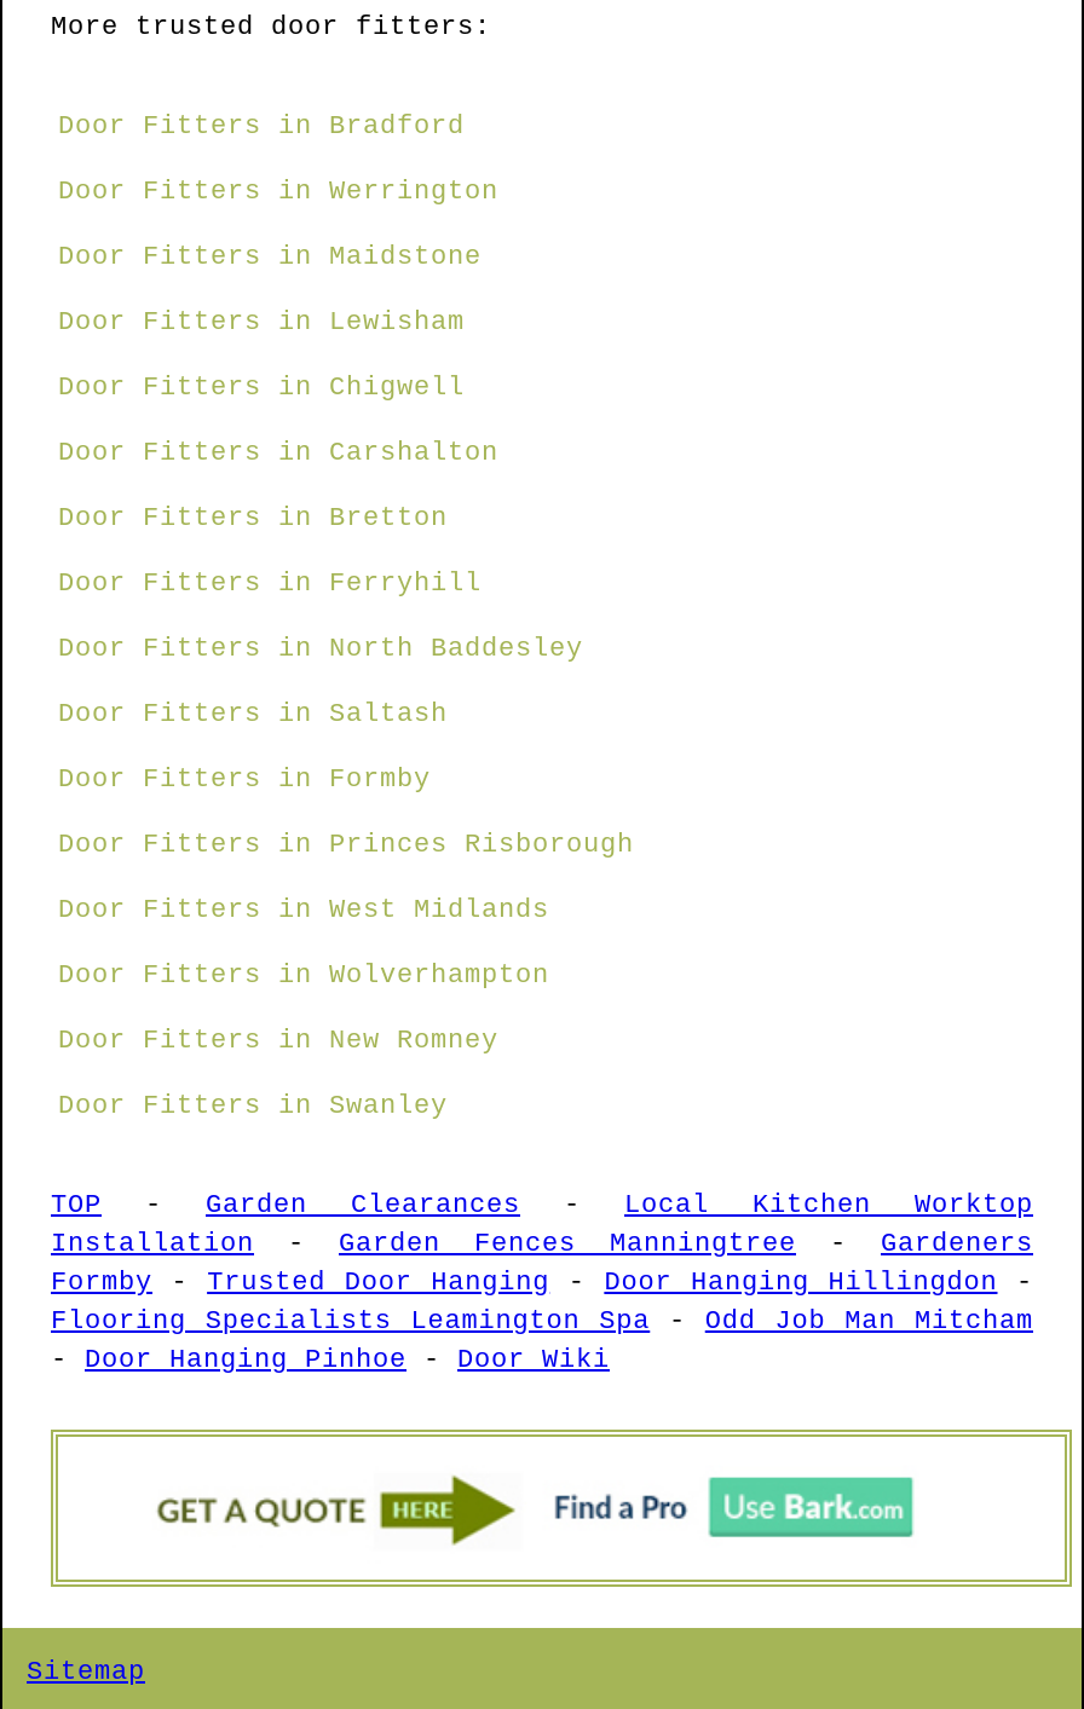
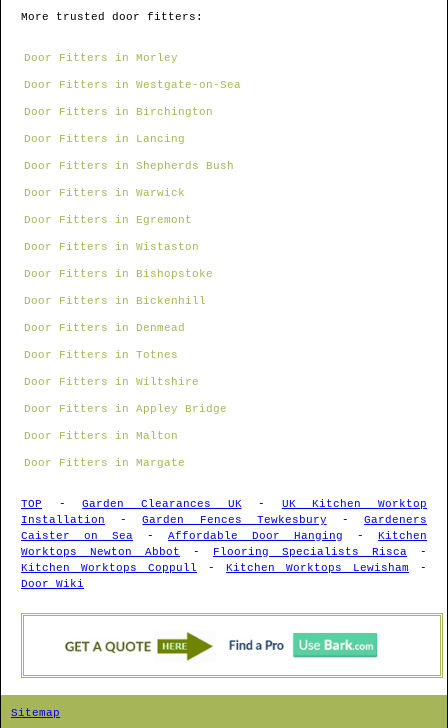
- Door Fitters in Bradford
+ Door Fitters in Morley

- Door Fitters in Werrington
+ Door Fitters in Westgate-on-Sea

- Door Fitters in Maidstone
+ Door Fitters in Birchington

- Door Fitters in Lewisham
+ Door Fitters in Lancing

- Door Fitters in Chigwell
+ Door Fitters in Shepherds Bush

- Door Fitters in Carshalton
+ Door Fitters in Warwick

- Door Fitters in Bretton
+ Door Fitters in Egremont

- Door Fitters in Ferryhill
+ Door Fitters in Wistaston

- Door Fitters in North Baddesley
+ Door Fitters in Bishopstoke

- Door Fitters in Saltash
+ Door Fitters in Bickenhill

- Door Fitters in Formby
+ Door Fitters in Denmead

- Door Fitters in Princes Risborough
+ Door Fitters in Totnes

- Door Fitters in West Midlands
+ Door Fitters in Wiltshire

- Door Fitters in Wolverhampton
+ Door Fitters in Appley Bridge

- Door Fitters in New Romney
+ Door Fitters in Malton

- Door Fitters in Swanley
+ Door Fitters in Margate

- TOP - Garden Clearances - Local Kitchen Worktop
- Installation - Garden Fences Manningtree - Gardeners
- Formby - Trusted Door Hanging - Door Hanging Hillingdon -
- Flooring Specialists Leamington Spa - Odd Job Man Mitcham
- - Door Hanging Pinhoe - Door Wiki
+ TOP - Garden Clearances UK - UK Kitchen Worktop
+ Installation - Garden Fences Tewkesbury - Gardeners
+ Caister on Sea - Affordable Door Hanging - Kitchen
+ Worktops Newton Abbot - Flooring Specialists Risca -
+ Kitchen Worktops Coppull - Kitchen Worktops Lewisham -
+ Door Wiki
